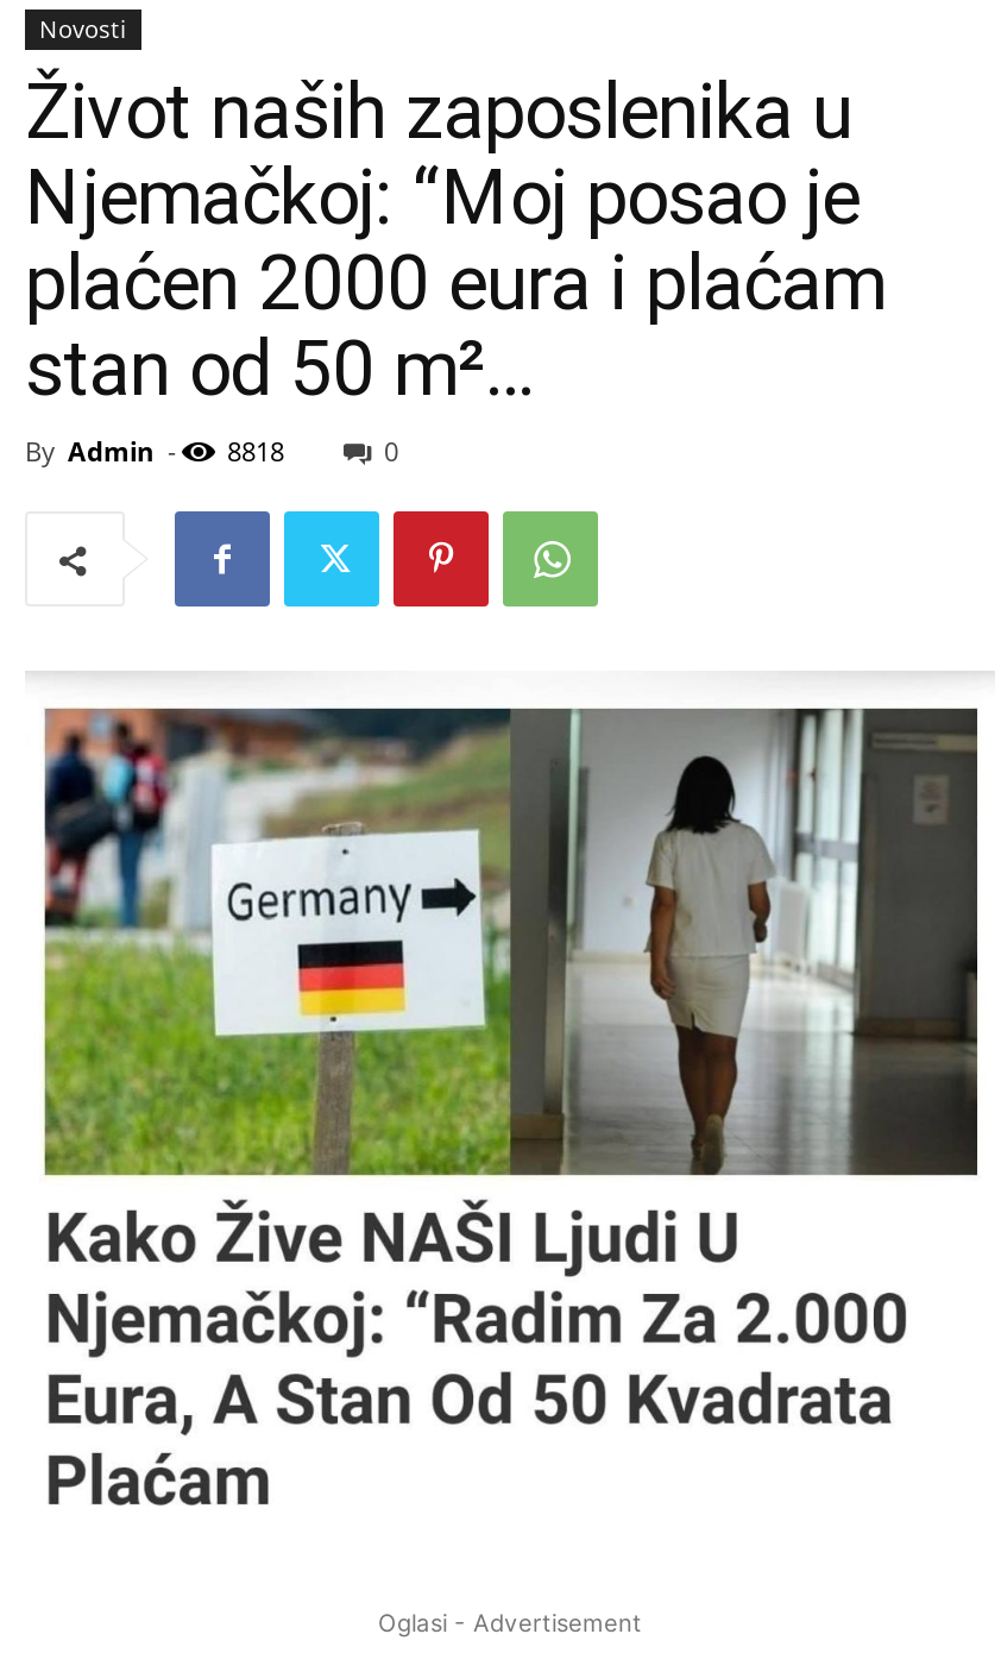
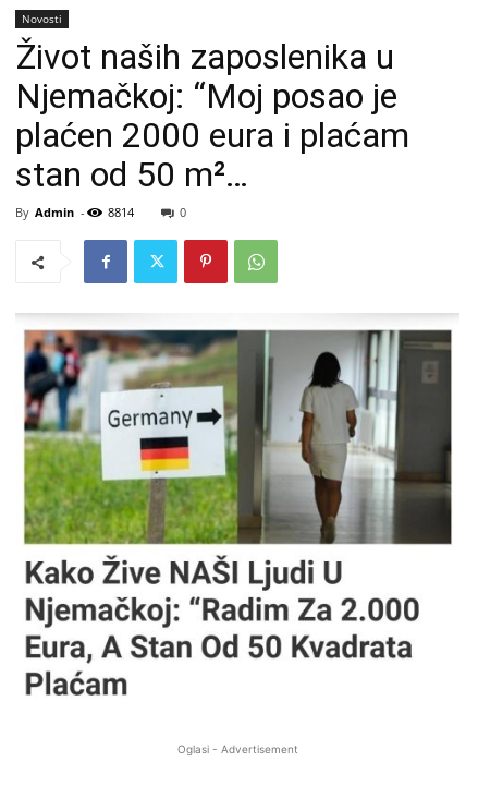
- By Admin - 8818
+ By Admin - 8814
